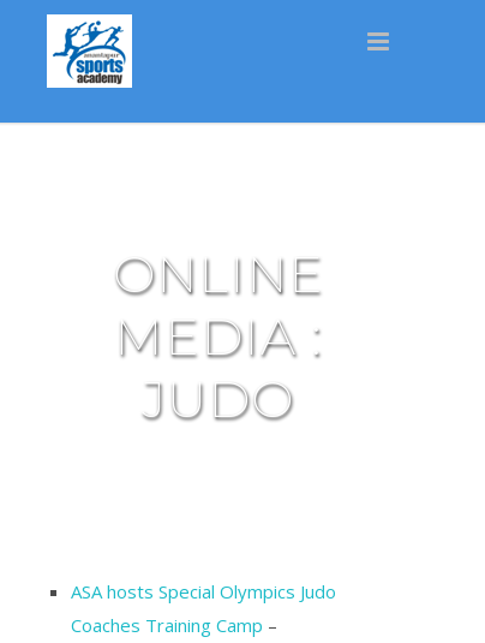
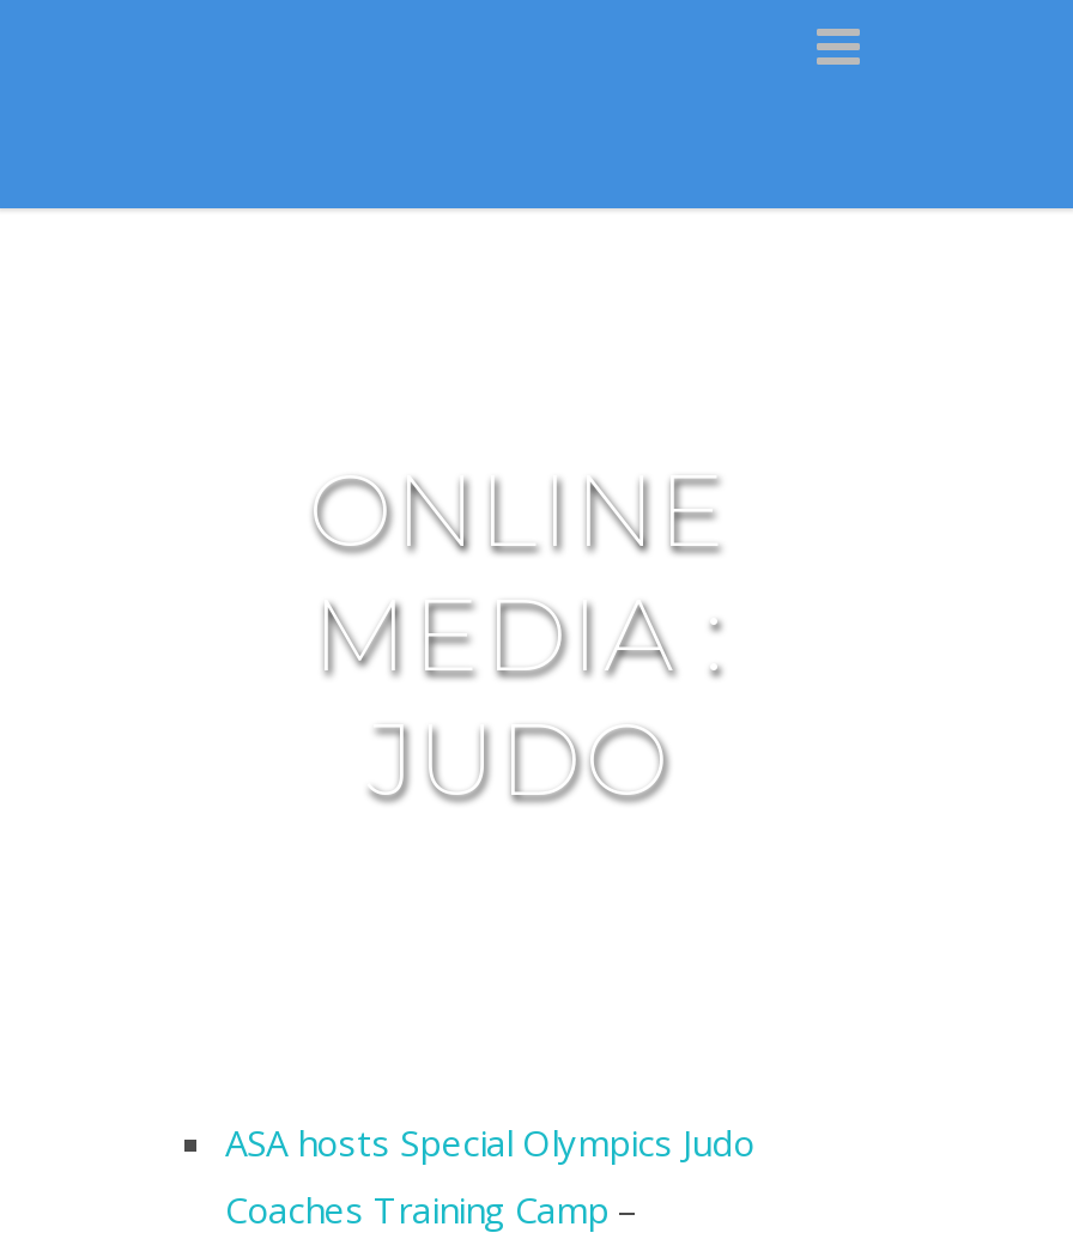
- [image]
